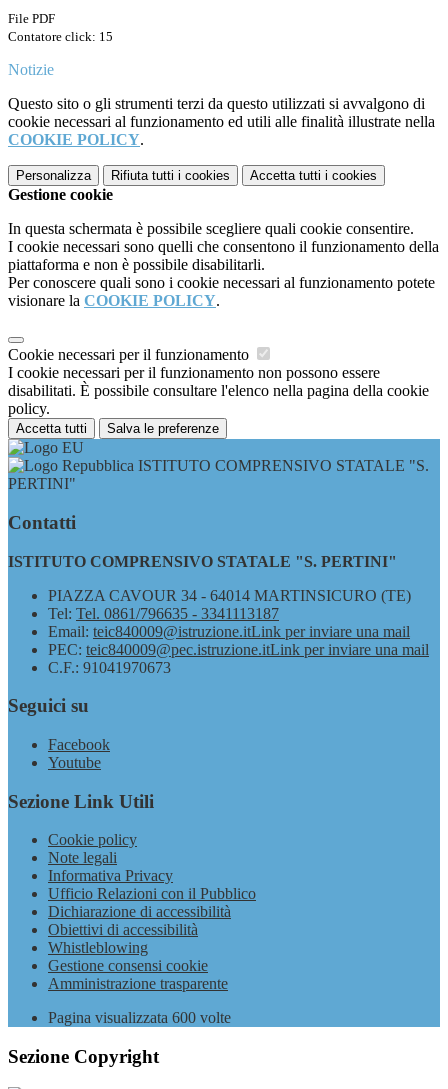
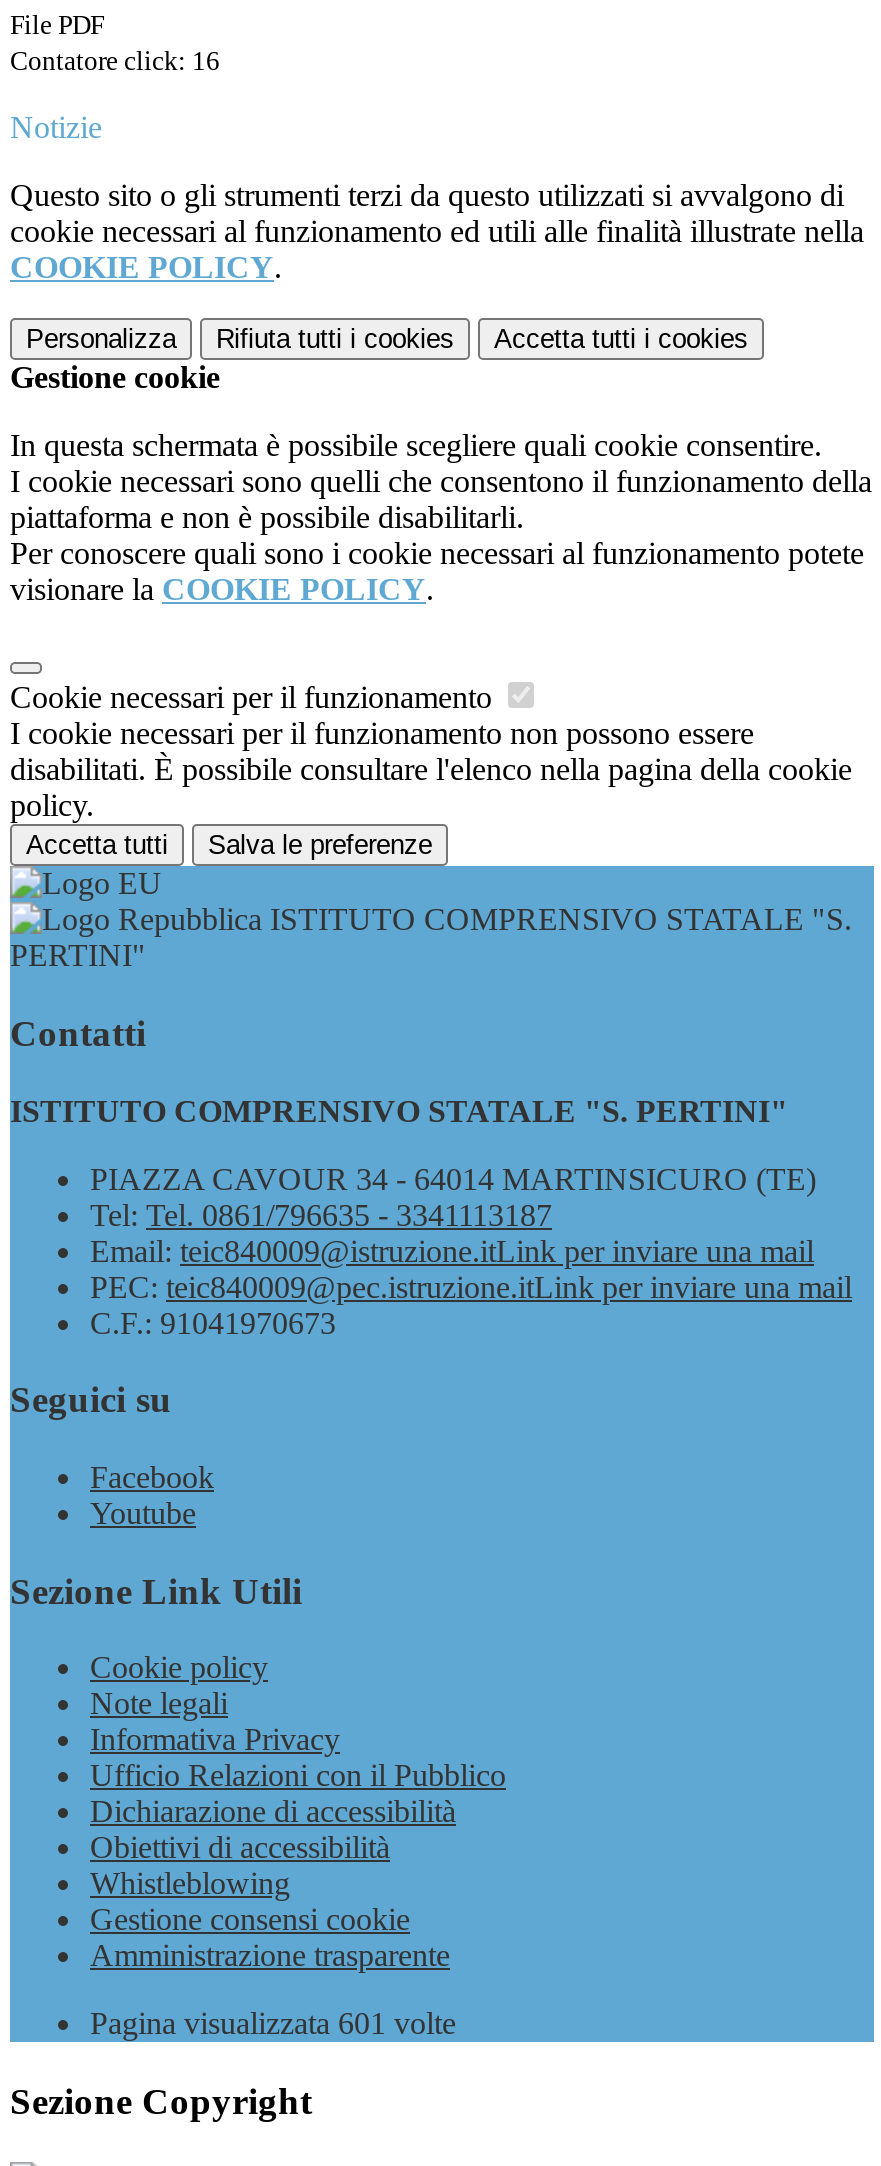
- Contatore click: 15
+ Contatore click: 16

- Pagina visualizzata 600 volte
+ Pagina visualizzata 601 volte
